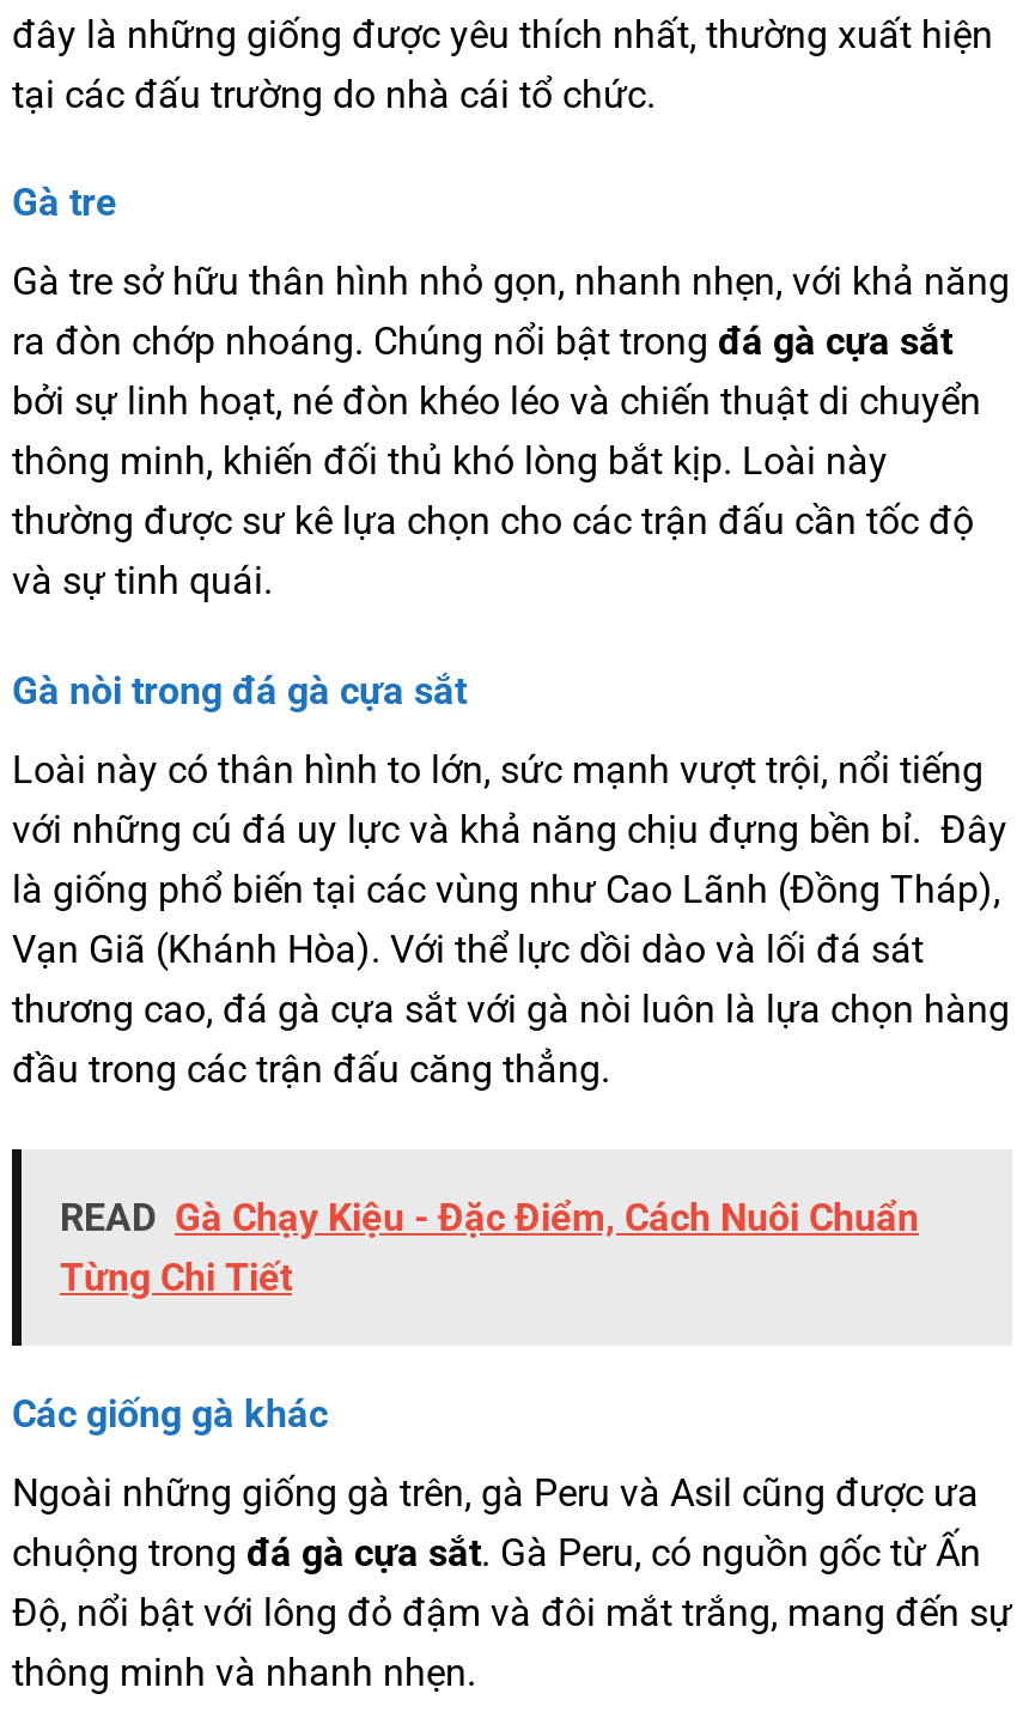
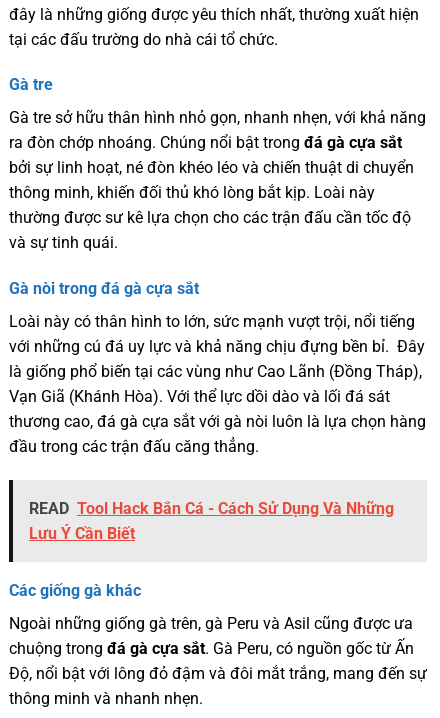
- READ Gà Chạy Kiệu - Đặc Điểm, Cách Nuôi Chuẩn
- Từng Chi Tiết
+ READ Tool Hack Bắn Cá - Cách Sử Dụng Và Những
+ Lưu Ý Cần Biết
